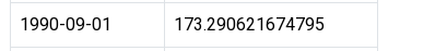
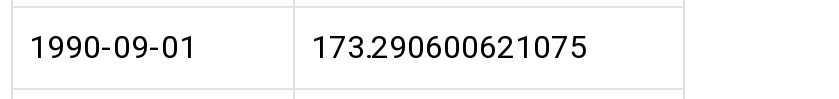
- 173.290621674795
+ 173.290600621075
